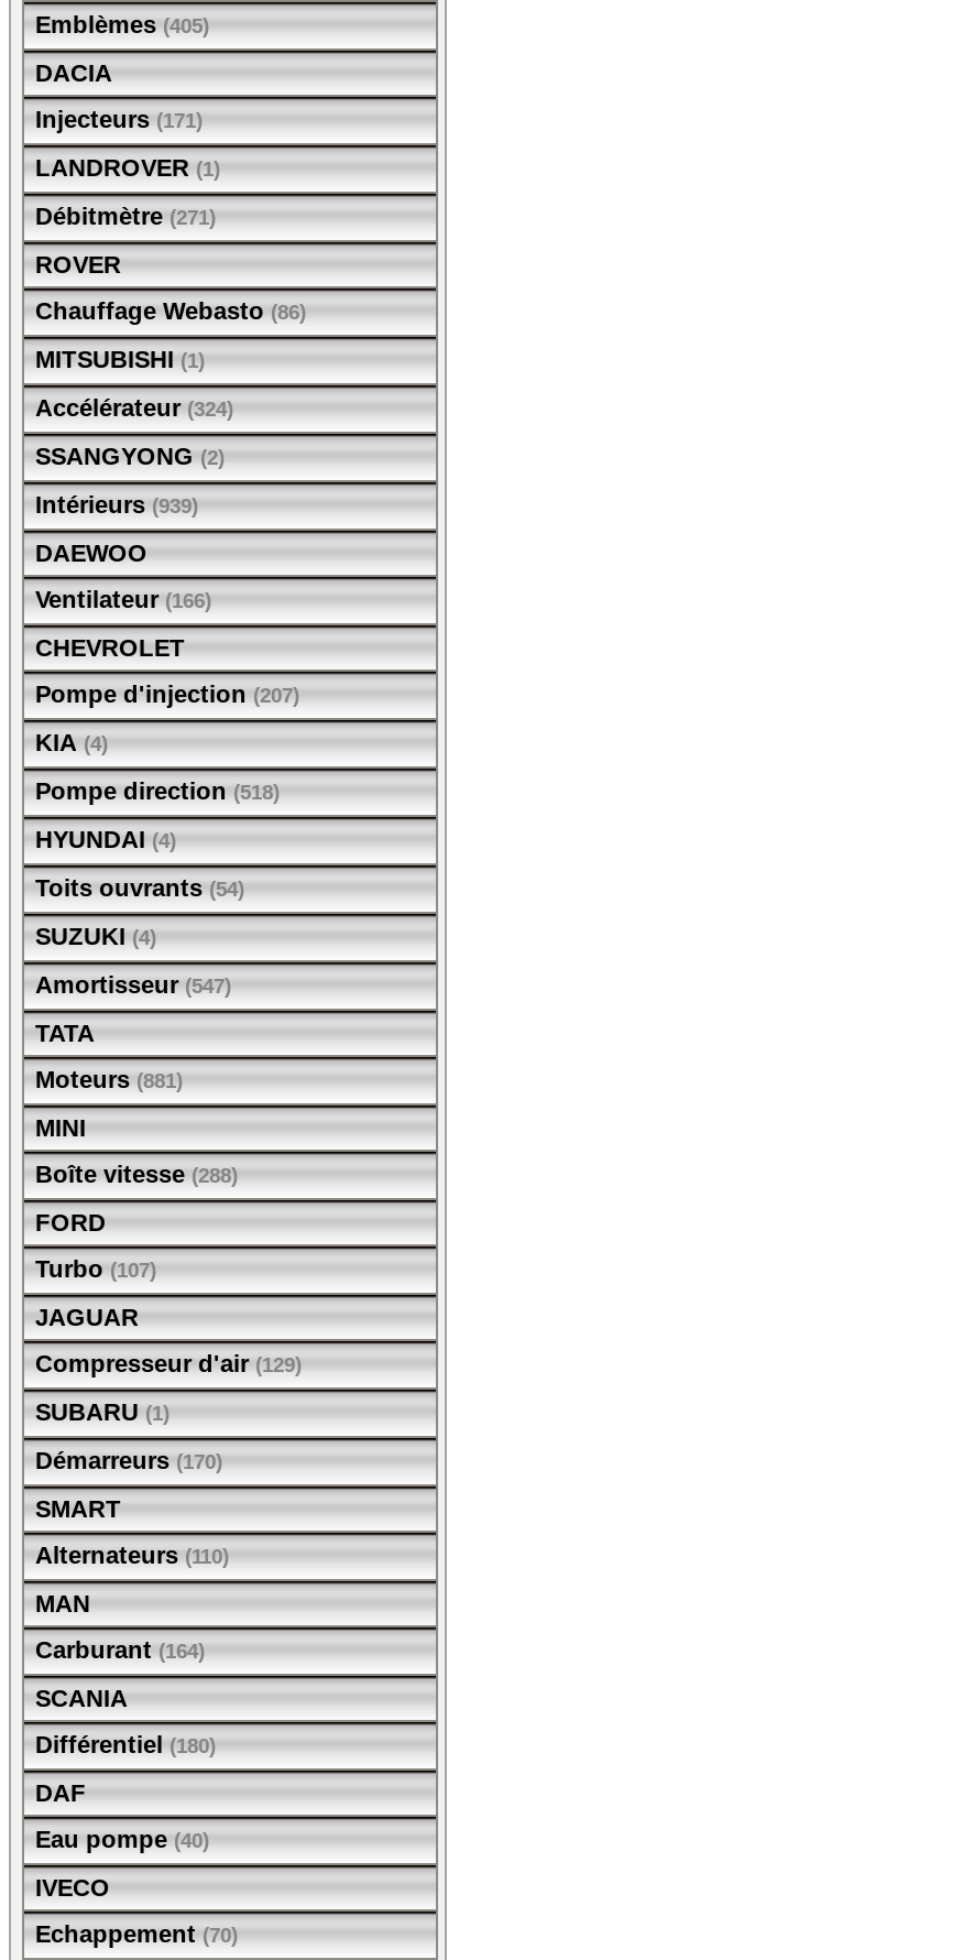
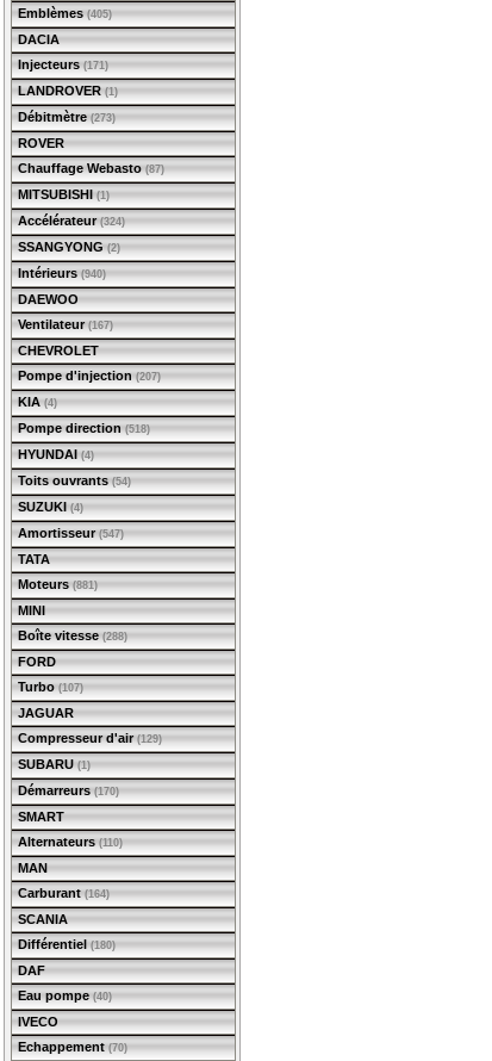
- Débitmètre (271)
+ Débitmètre (273)

- Chauffage Webasto (86)
+ Chauffage Webasto (87)

- Intérieurs (939)
+ Intérieurs (940)

- Ventilateur (166)
+ Ventilateur (167)
